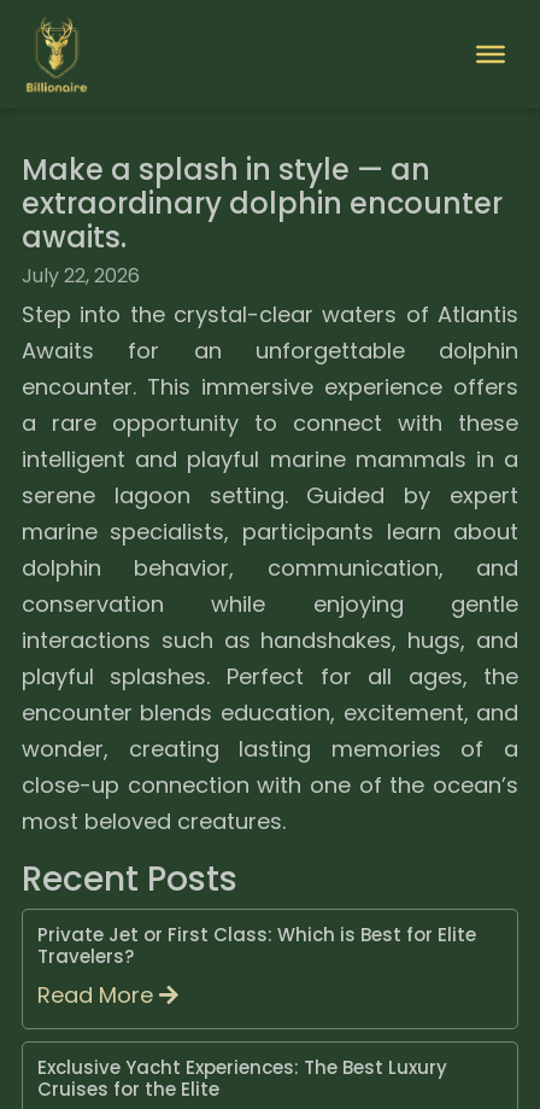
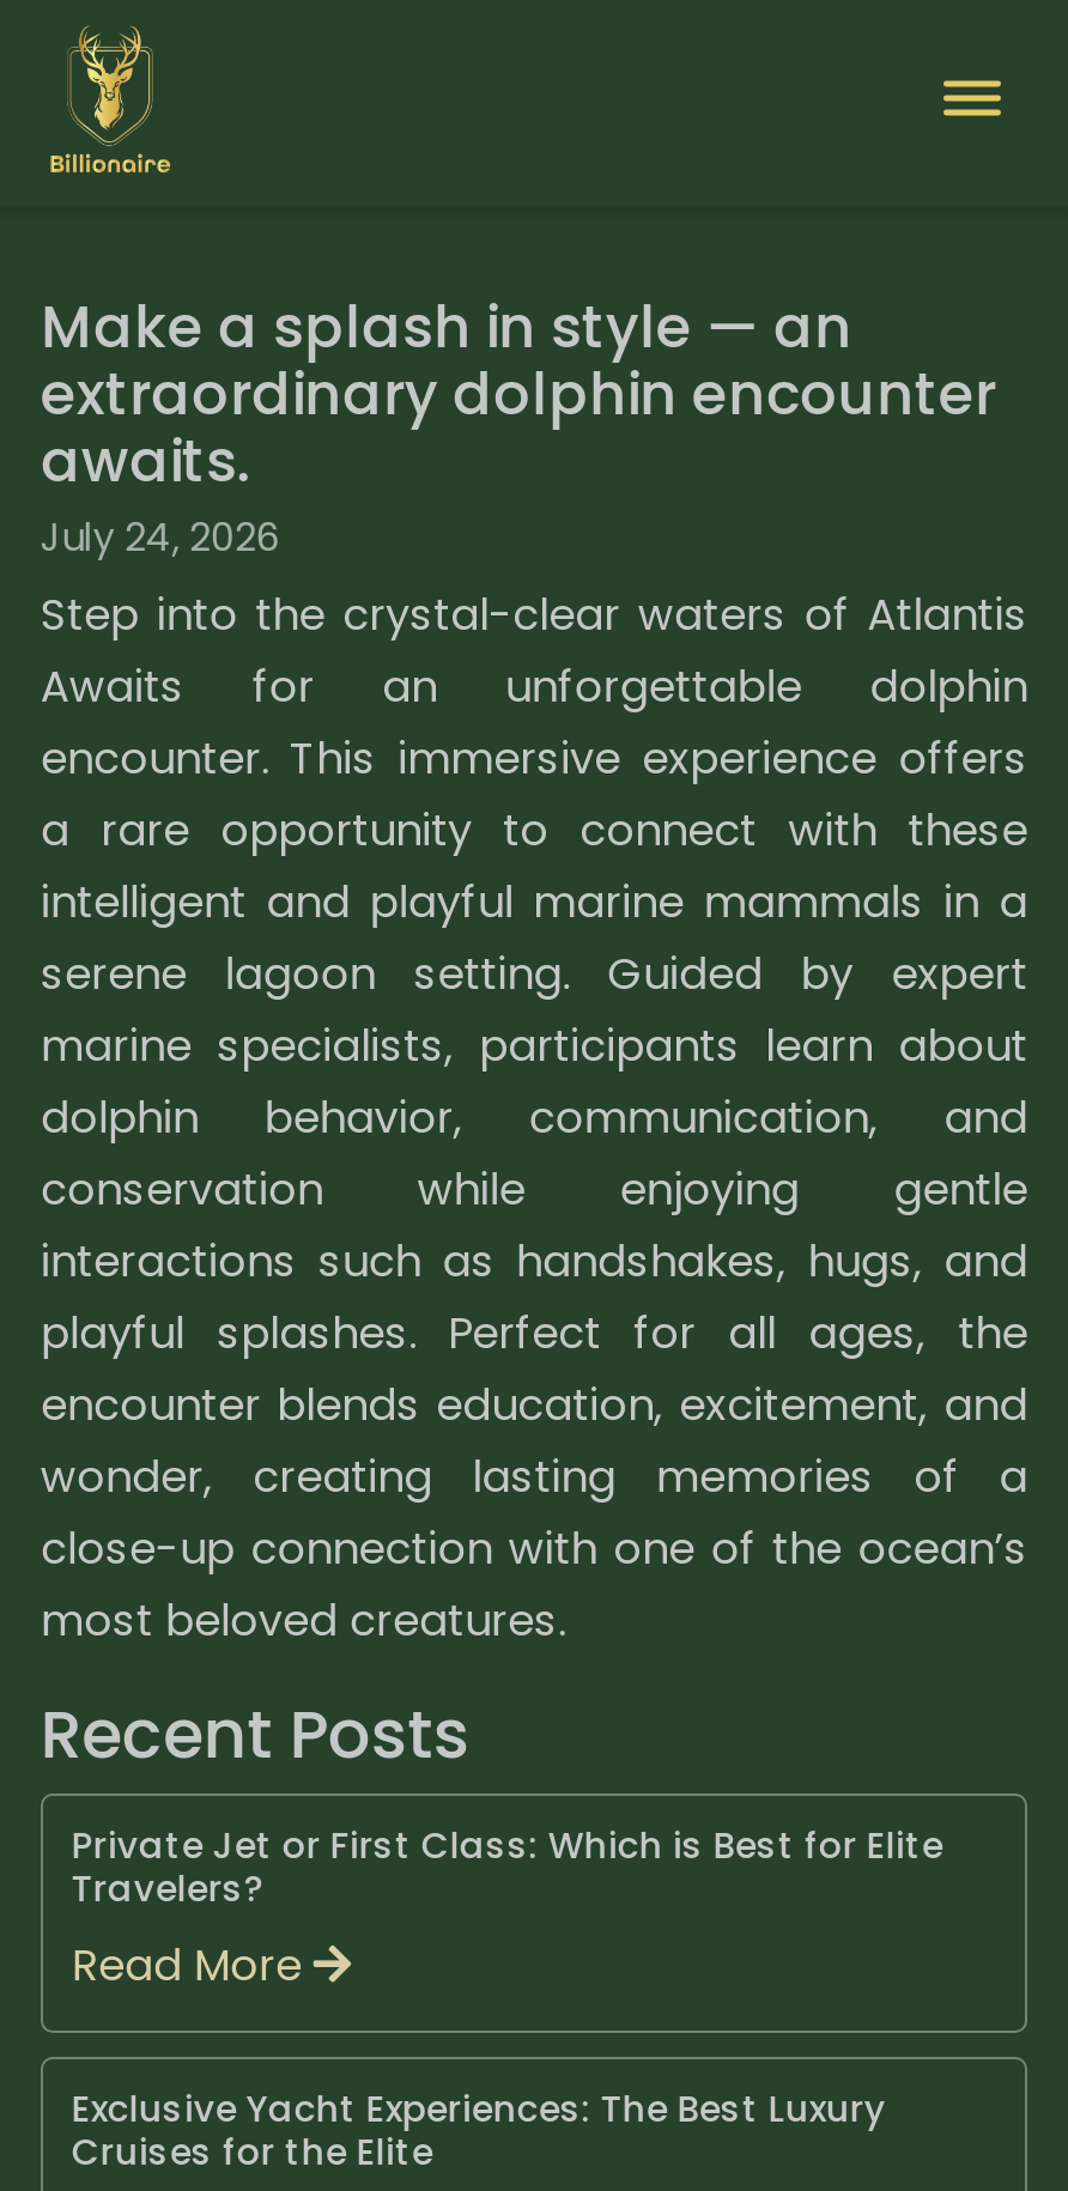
- July 22, 2026
+ July 24, 2026
